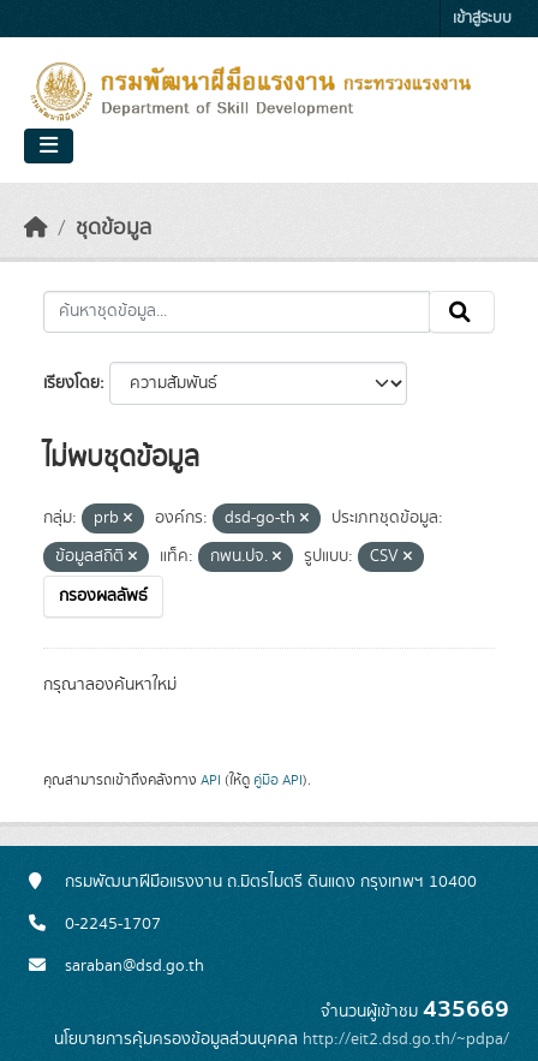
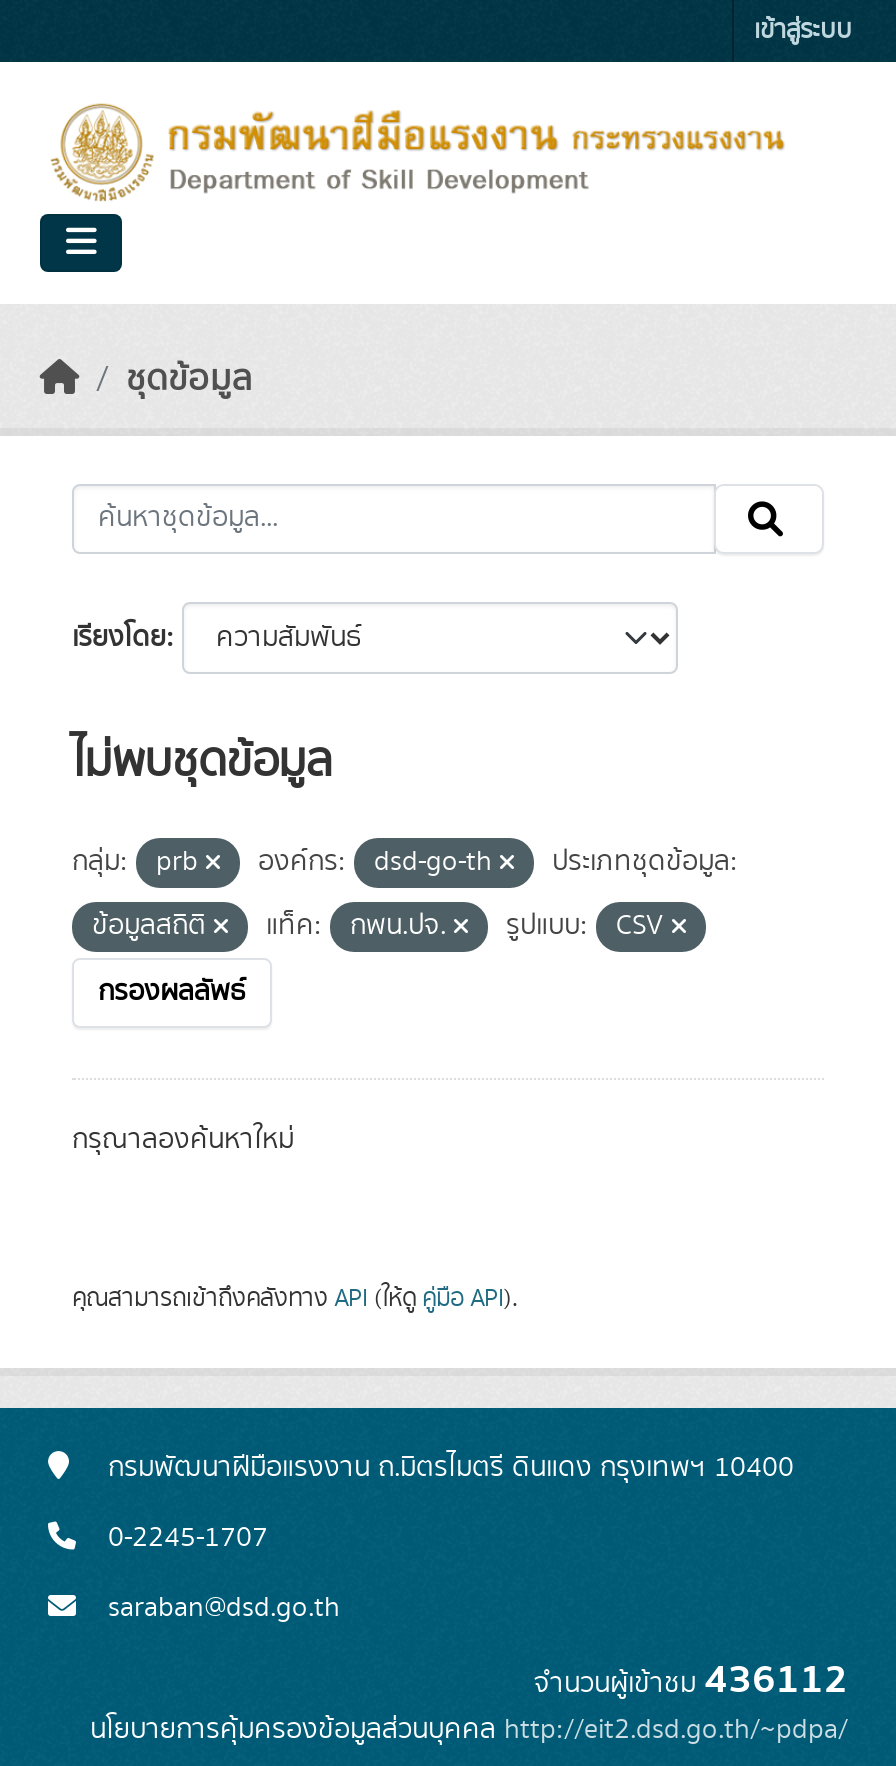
- จำนวนผู้เข้าชม435669
+ จำนวนผู้เข้าชม436112
